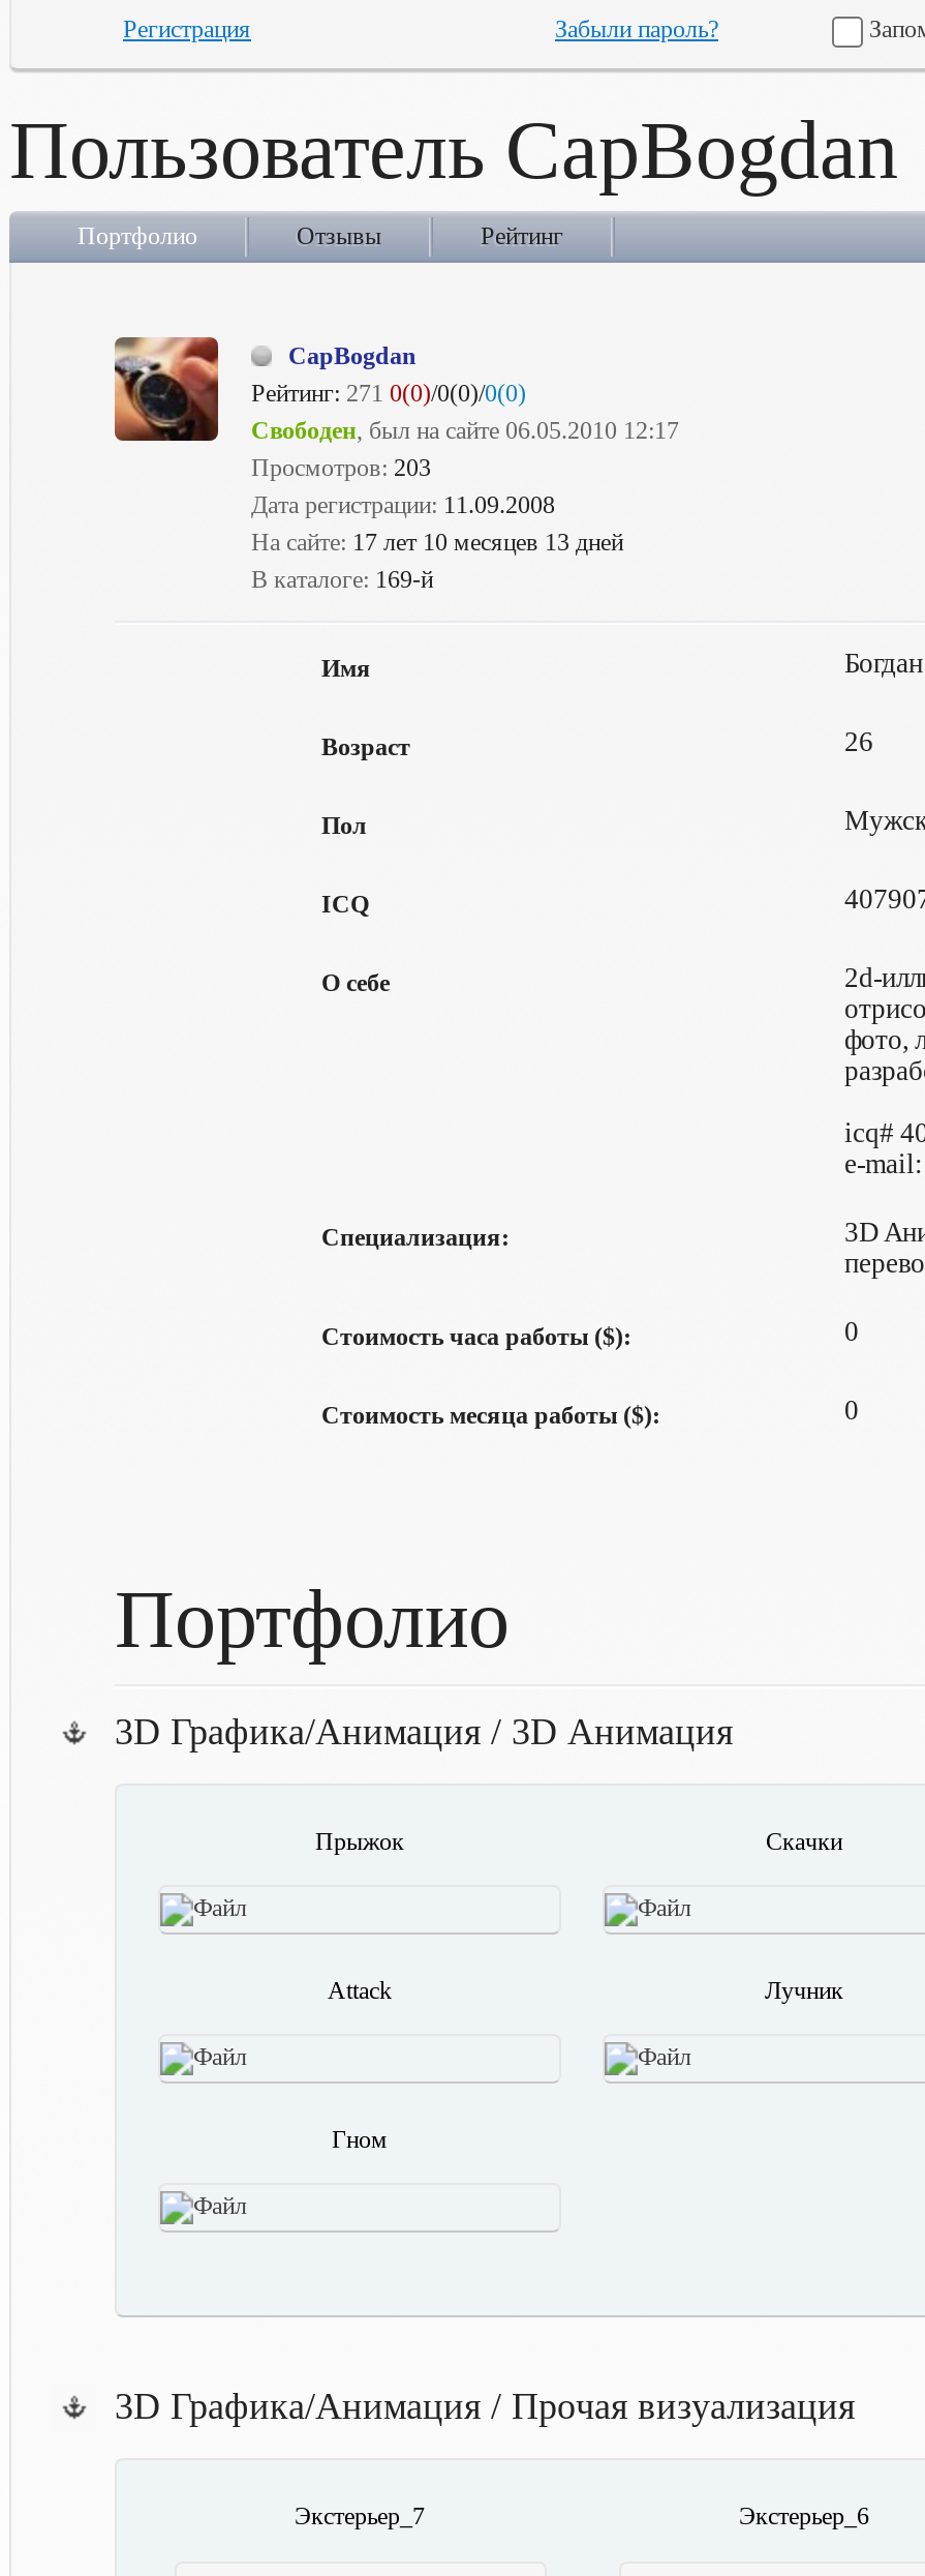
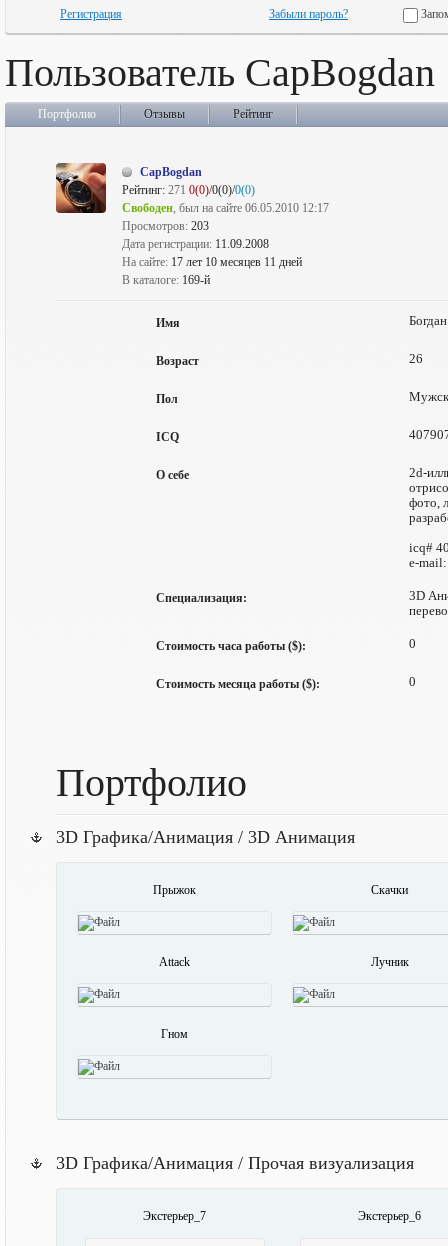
- На сайте: 17 лет 10 месяцев 13 дней
+ На сайте: 17 лет 10 месяцев 11 дней
